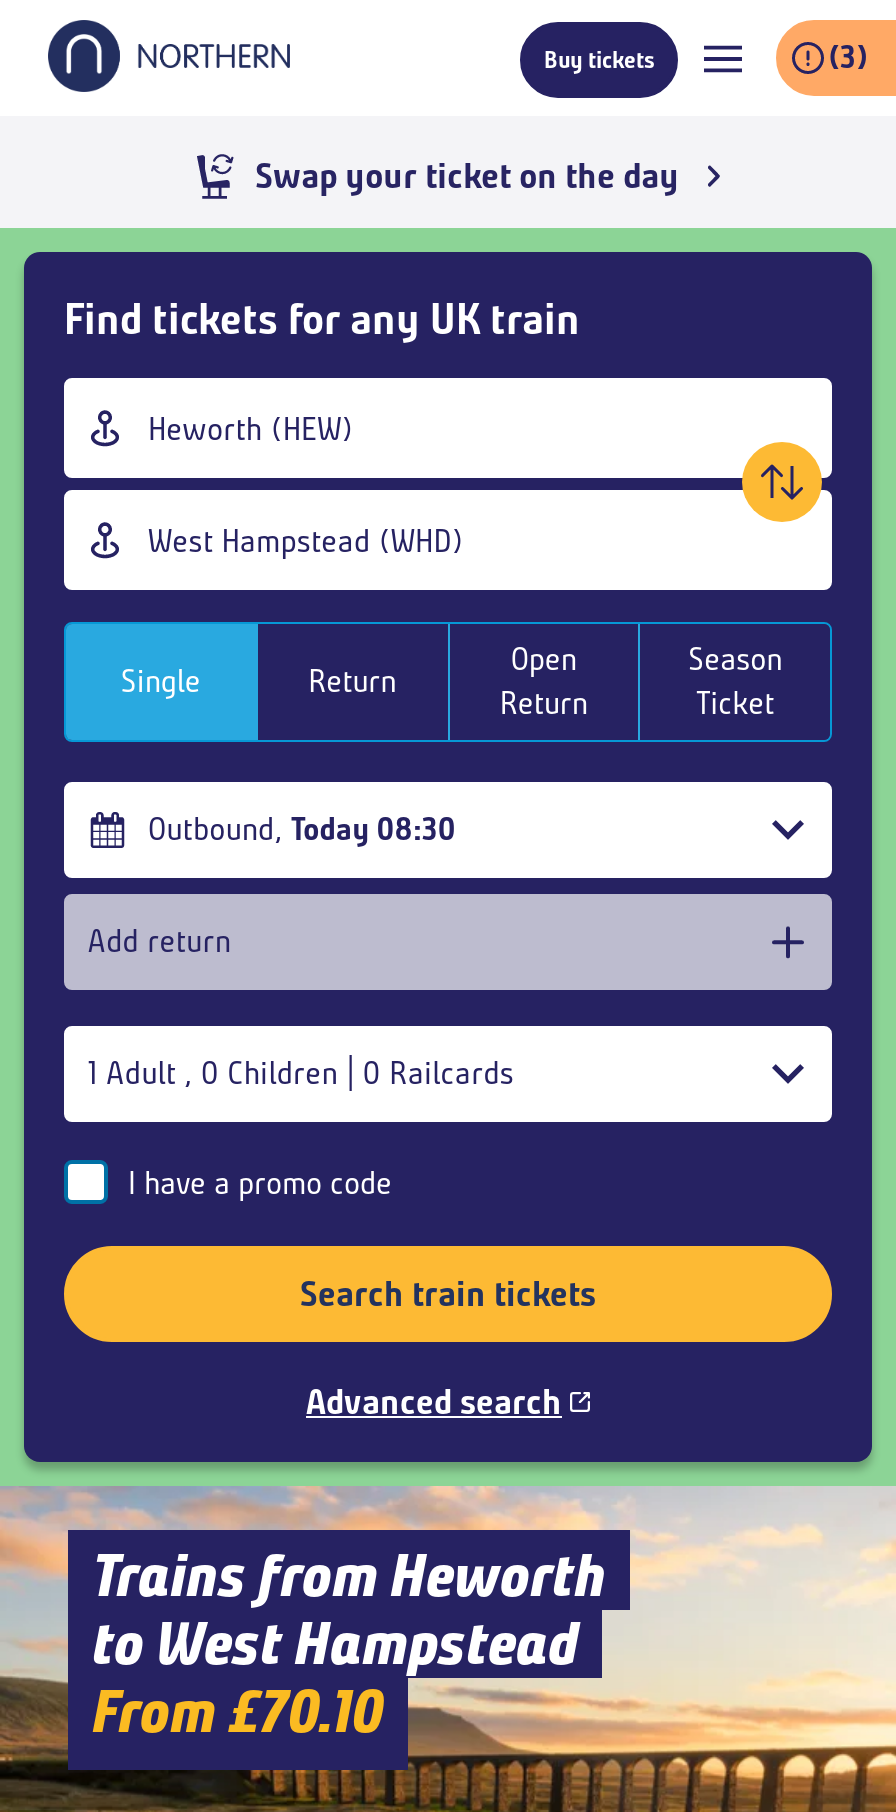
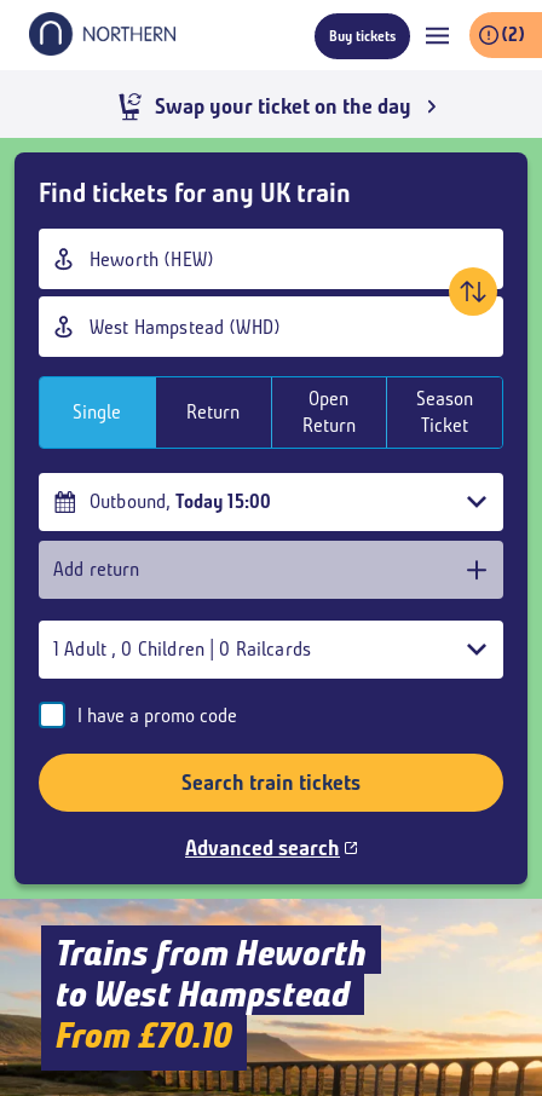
- (3)
+ (2)

- Outbound, Today 08:30
+ Outbound, Today 15:00
